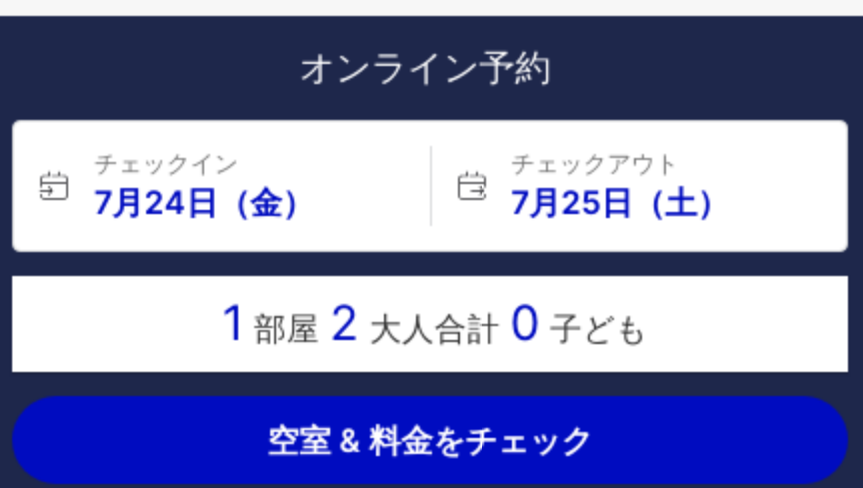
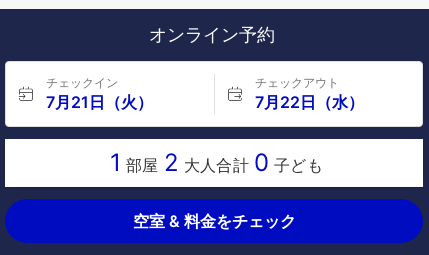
- 7月24日（金）
+ 7月21日（火）

- 7月25日（土）
+ 7月22日（水）
